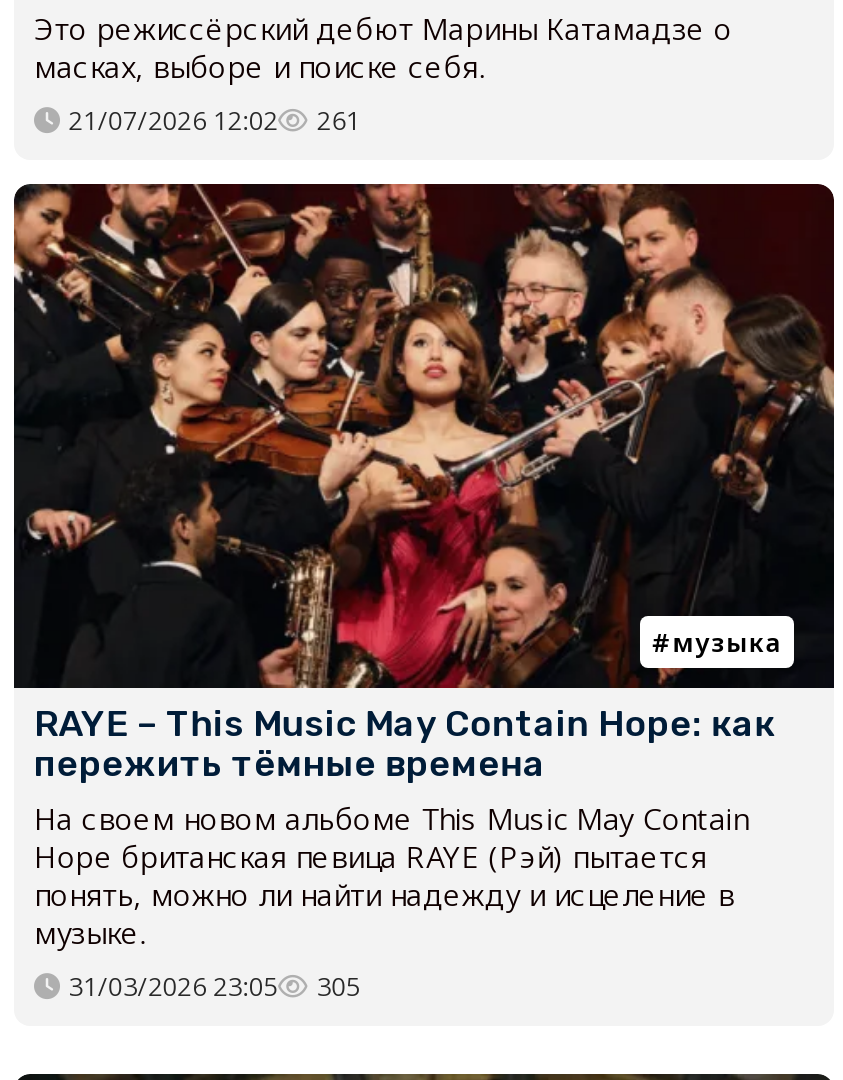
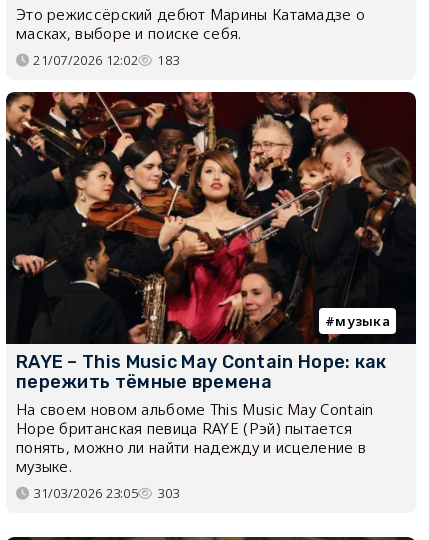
- 21/07/2026 12:02 261
+ 21/07/2026 12:02 183

- 31/03/2026 23:05 305
+ 31/03/2026 23:05 303
